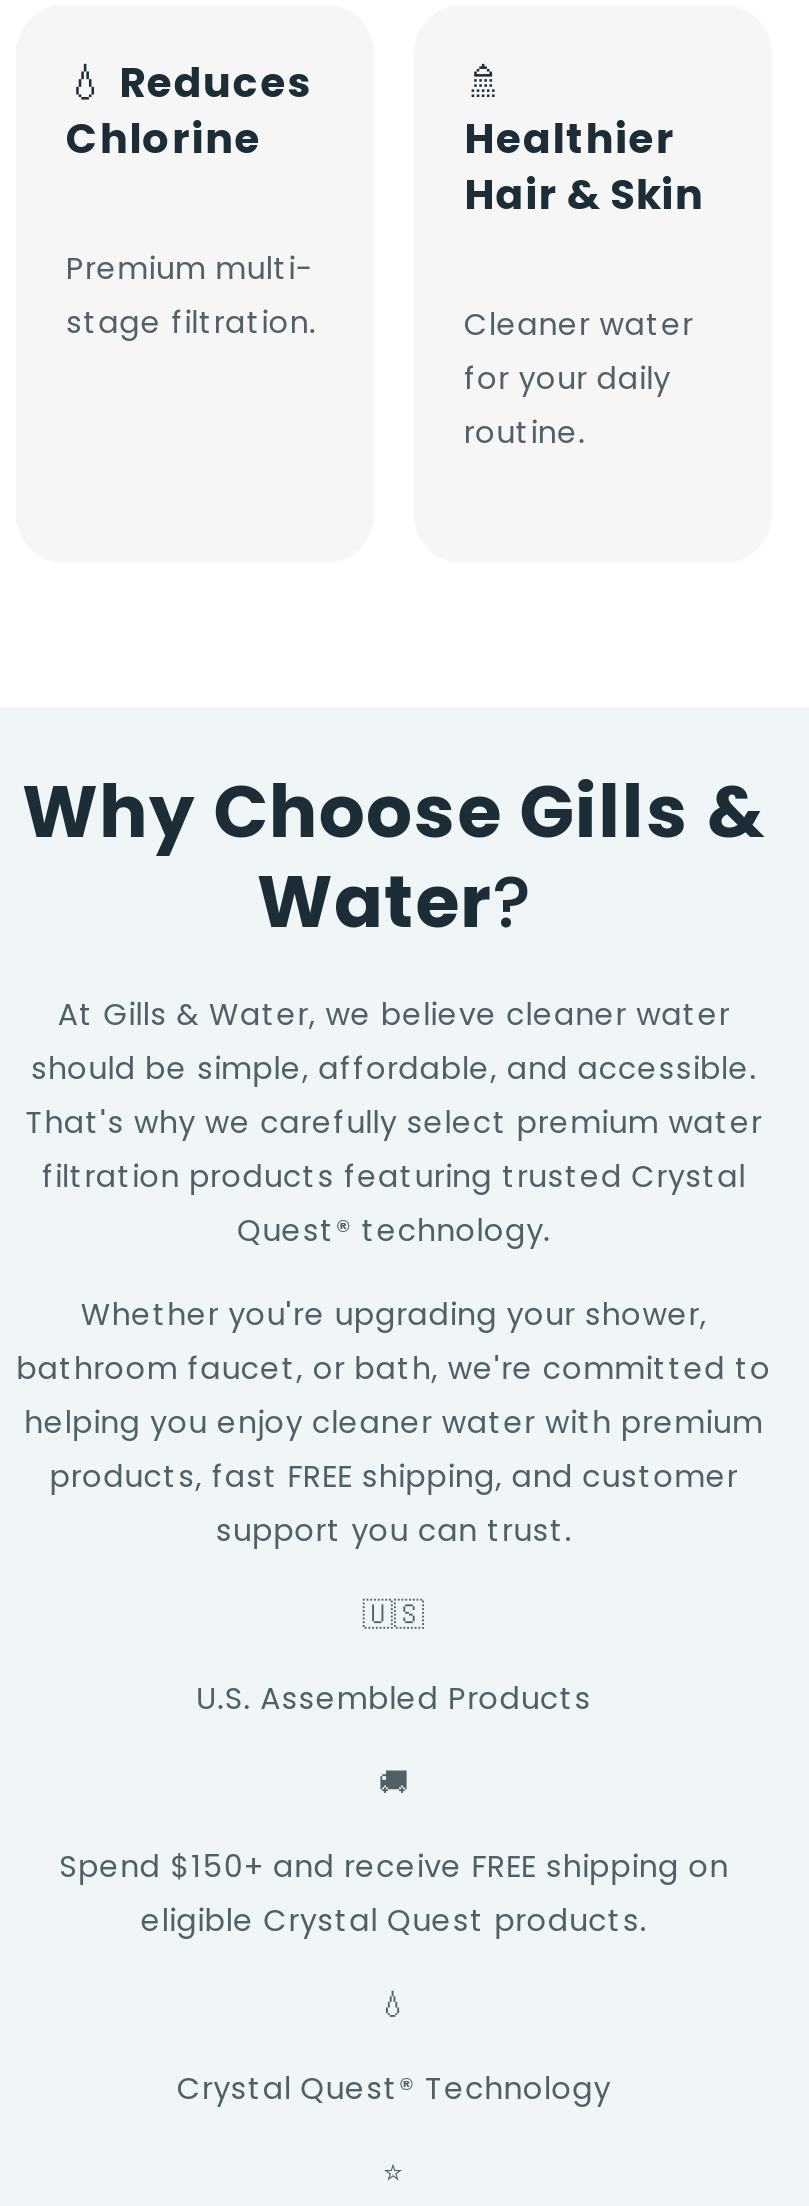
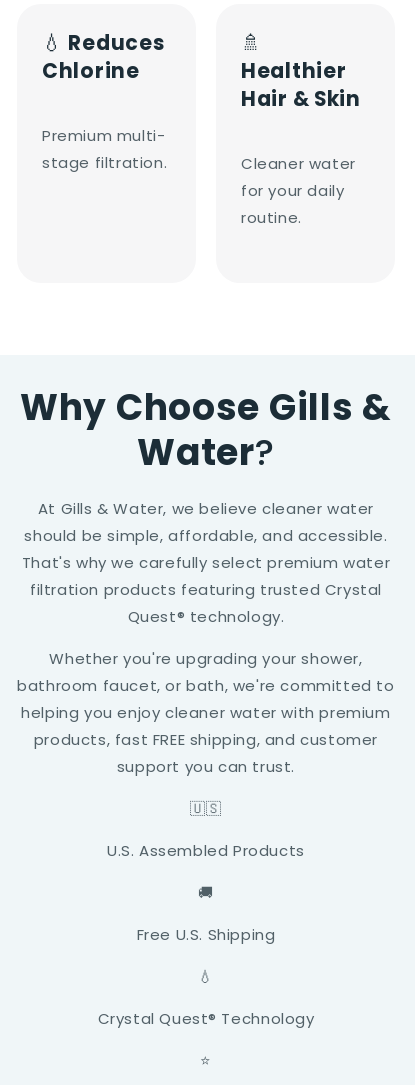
- Spend $150+ and receive FREE shipping on
- eligible Crystal Quest products.
+ Free U.S. Shipping
